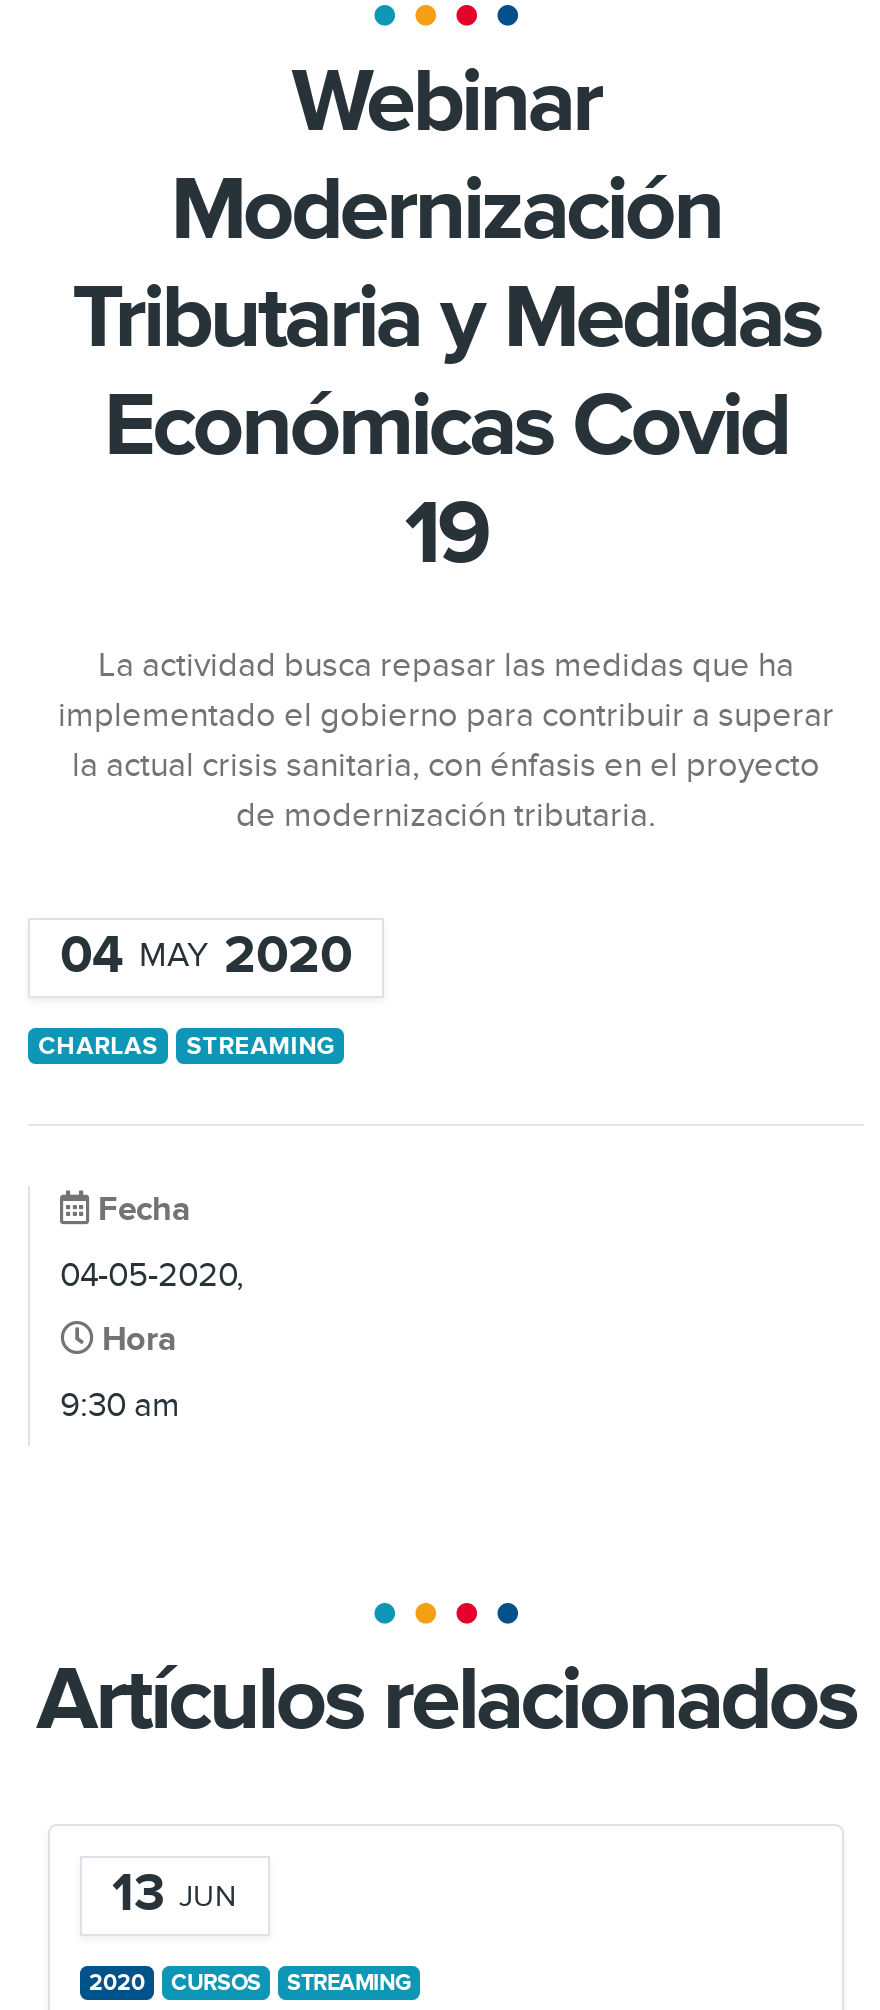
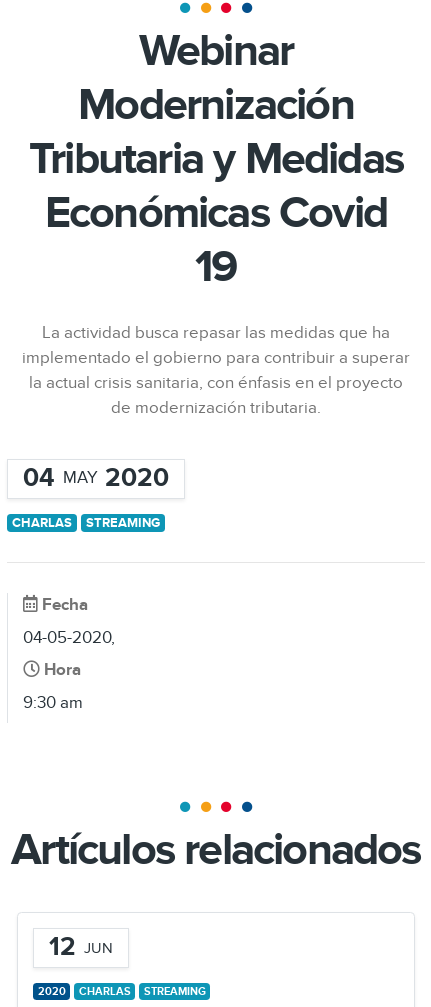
- 13 JUN
+ 12 JUN

- CURSOS
+ CHARLAS
